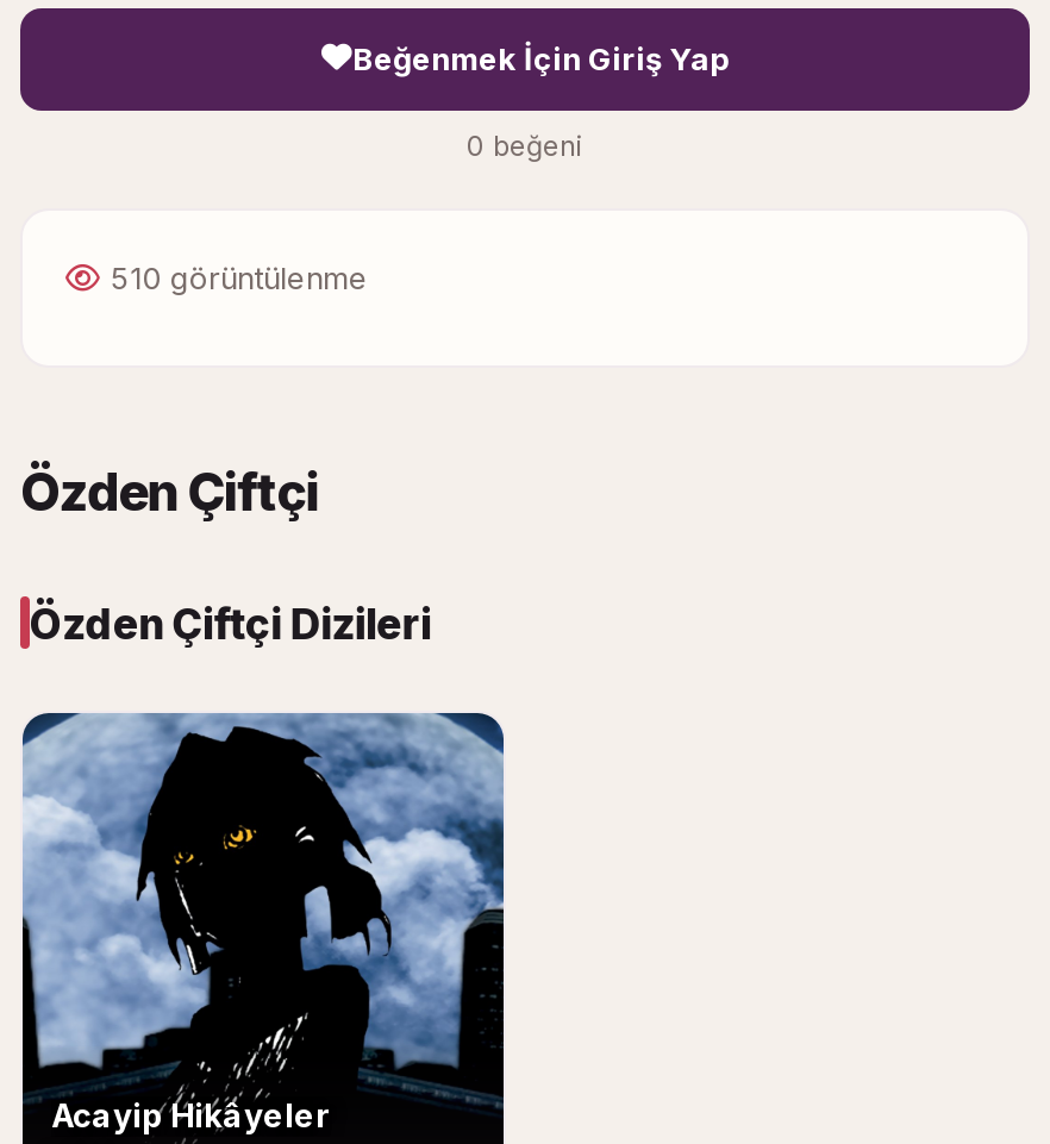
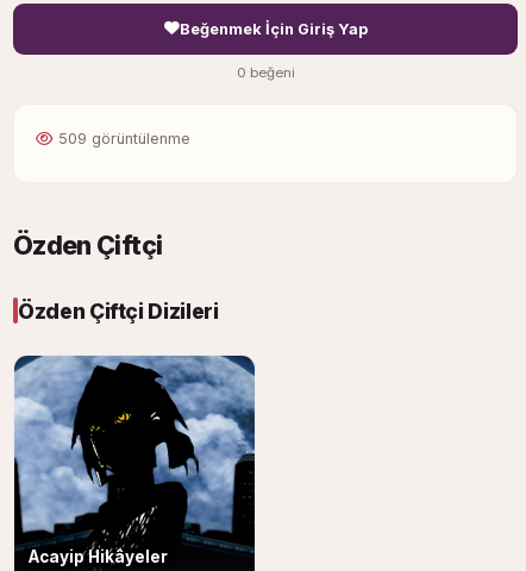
- 510 görüntülenme
+ 509 görüntülenme
